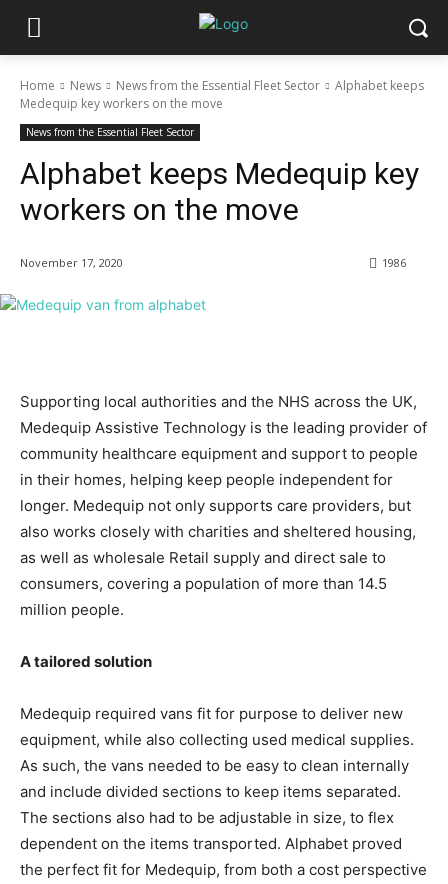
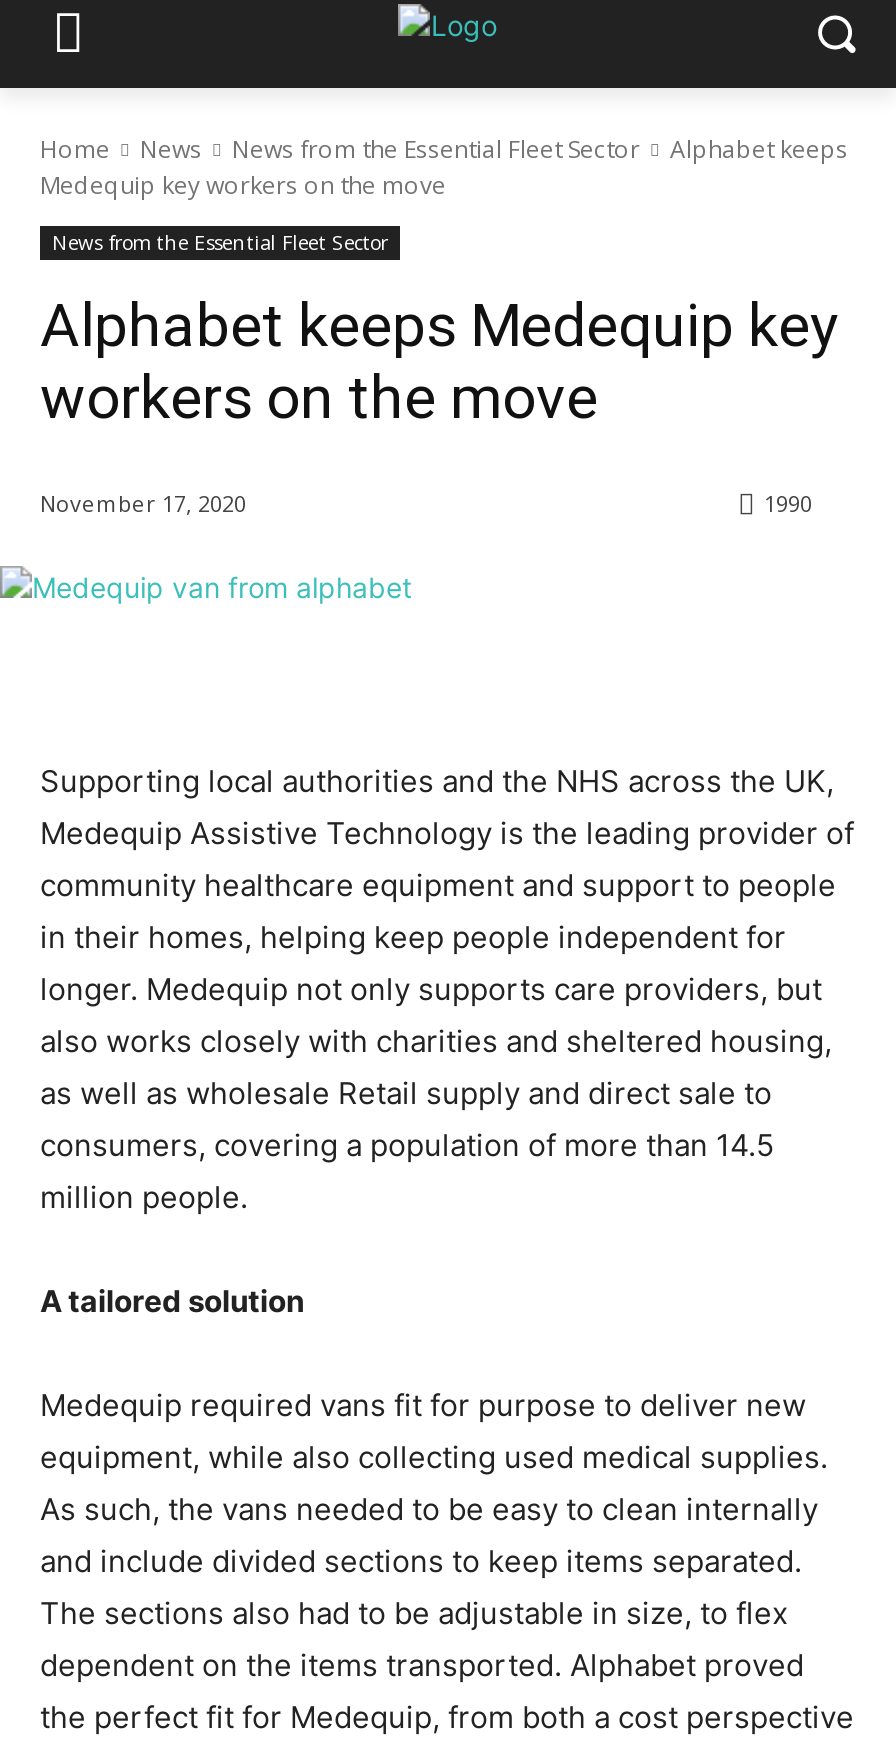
- 1986
+ 1990
